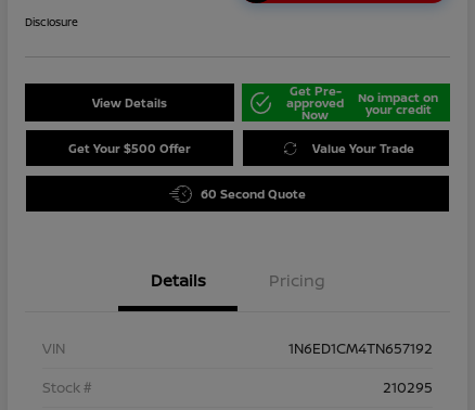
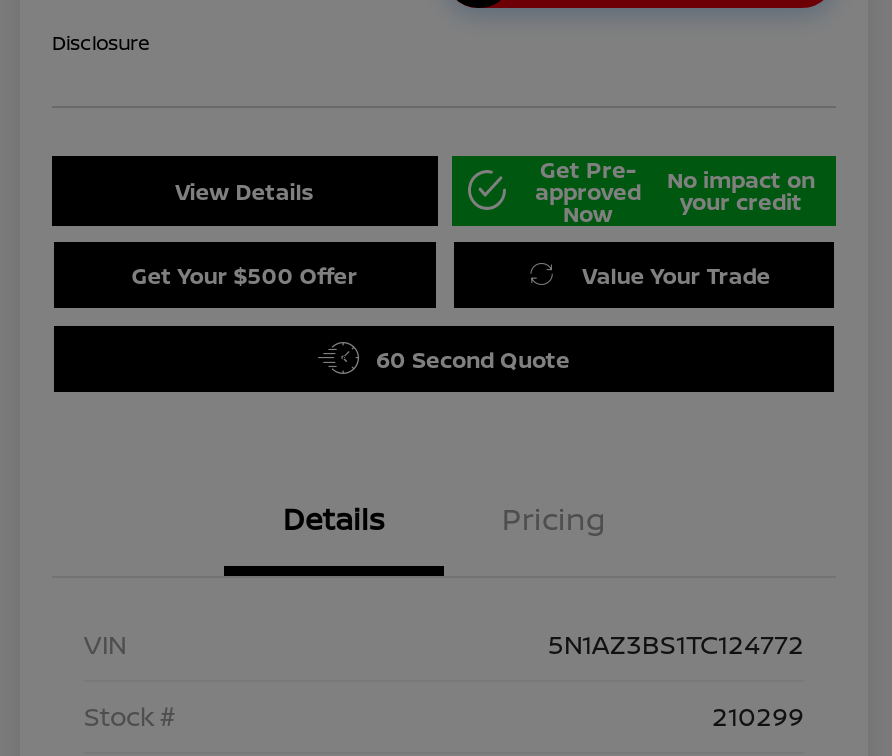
- 1N6ED1CM4TN657192
+ 5N1AZ3BS1TC124772

- 210295
+ 210299
